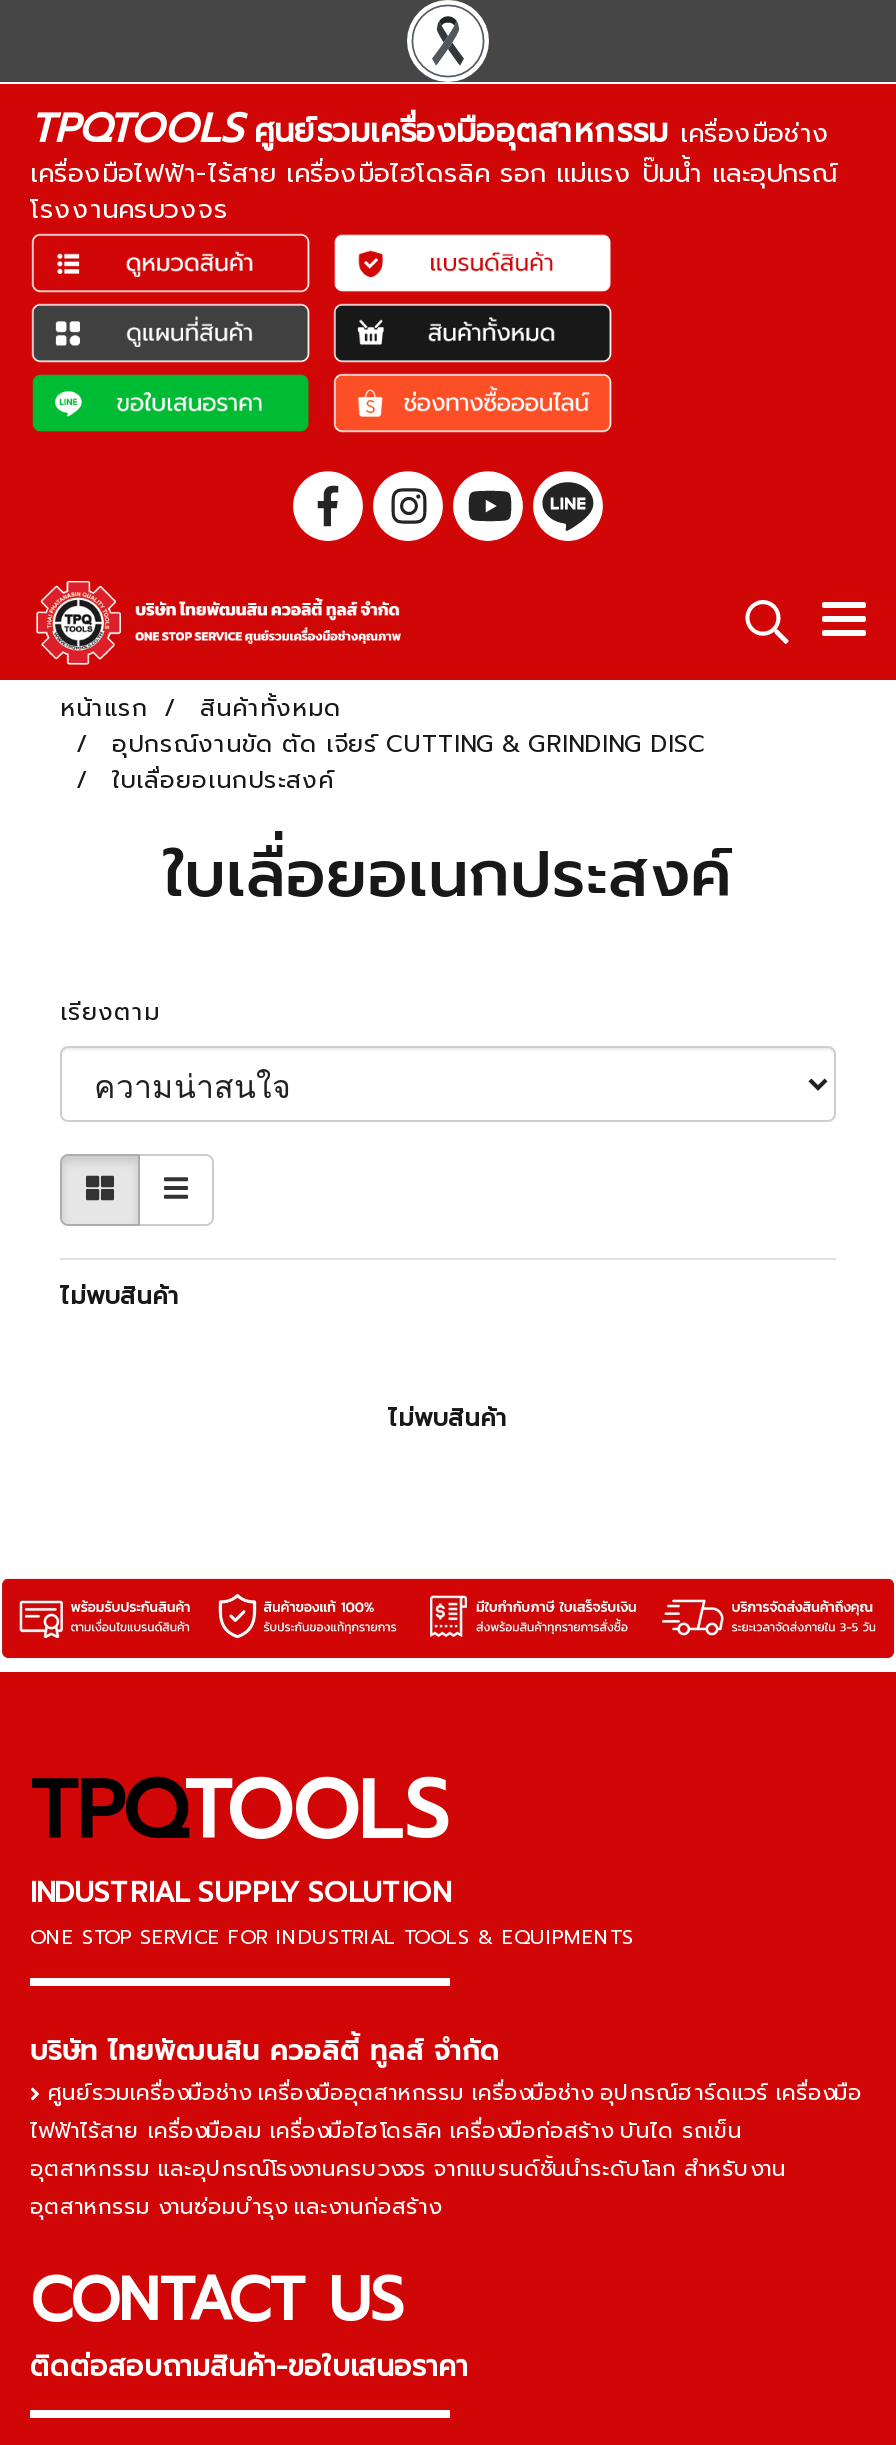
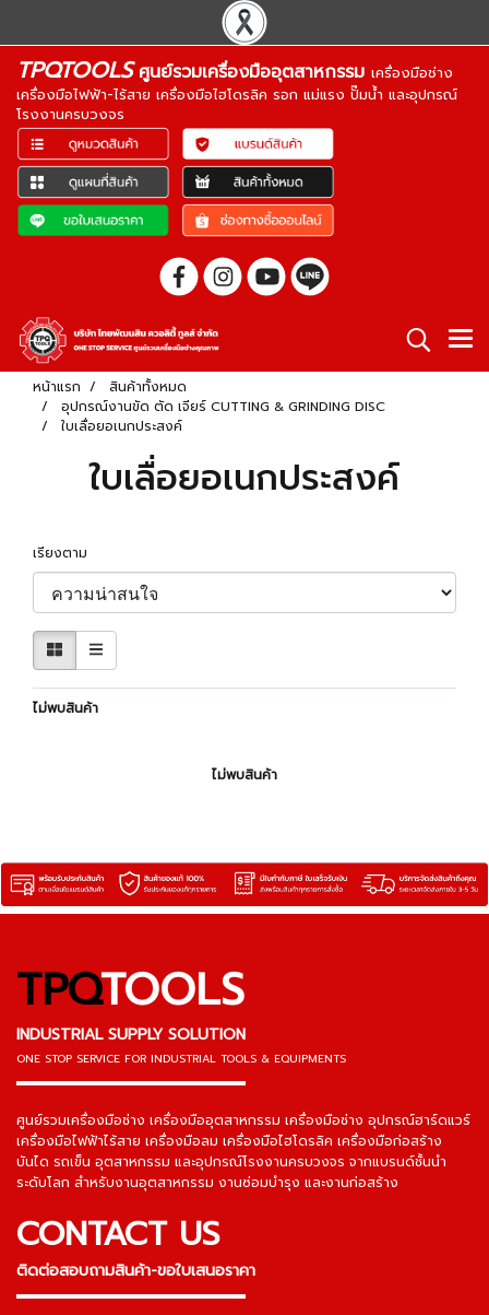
- บริษัท ไทยพัฒนสิน ควอลิตี้ ทูลส์ จำกัด
- ศูนย์รวมเครื่องมือช่าง เครื่องมืออุตสาหกรรม เครื่องมือช่าง อุปกรณ์ฮาร์ดแวร์ เครื่องมือ
- ไฟฟ้าไร้สาย เครื่องมือลม เครื่องมือไฮโดรลิค เครื่องมือก่อสร้าง บันได รถเข็น
- อุตสาหกรรม และอุปกรณ์โรงงานครบวงจร จากแบรนด์ชั้นนำระดับโลก สำหรับงาน
- อุตสาหกรรม งานซ่อมบำรุง และงานก่อสร้าง
+ ศูนย์รวมเครื่องมือช่าง เครื่องมืออุตสาหกรรม เครื่องมือช่าง อุปกรณ์ฮาร์ดแวร์
+ เครื่องมือไฟฟ้าไร้สาย เครื่องมือลม เครื่องมือไฮโดรลิค เครื่องมือก่อสร้าง
+ บันได รถเข็น อุตสาหกรรม และอุปกรณ์โรงงานครบวงจร จากแบรนด์ชั้นนำ
+ ระดับโลก สำหรับงานอุตสาหกรรม งานซ่อมบำรุง และงานก่อสร้าง
